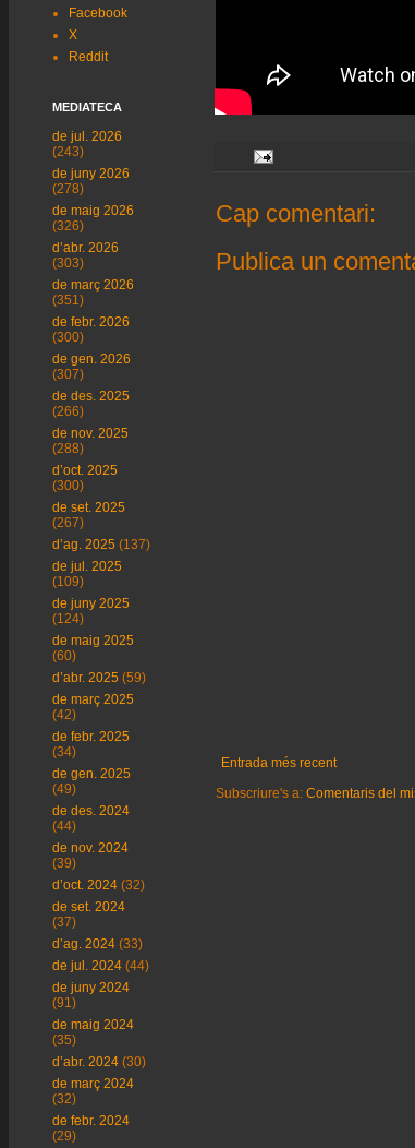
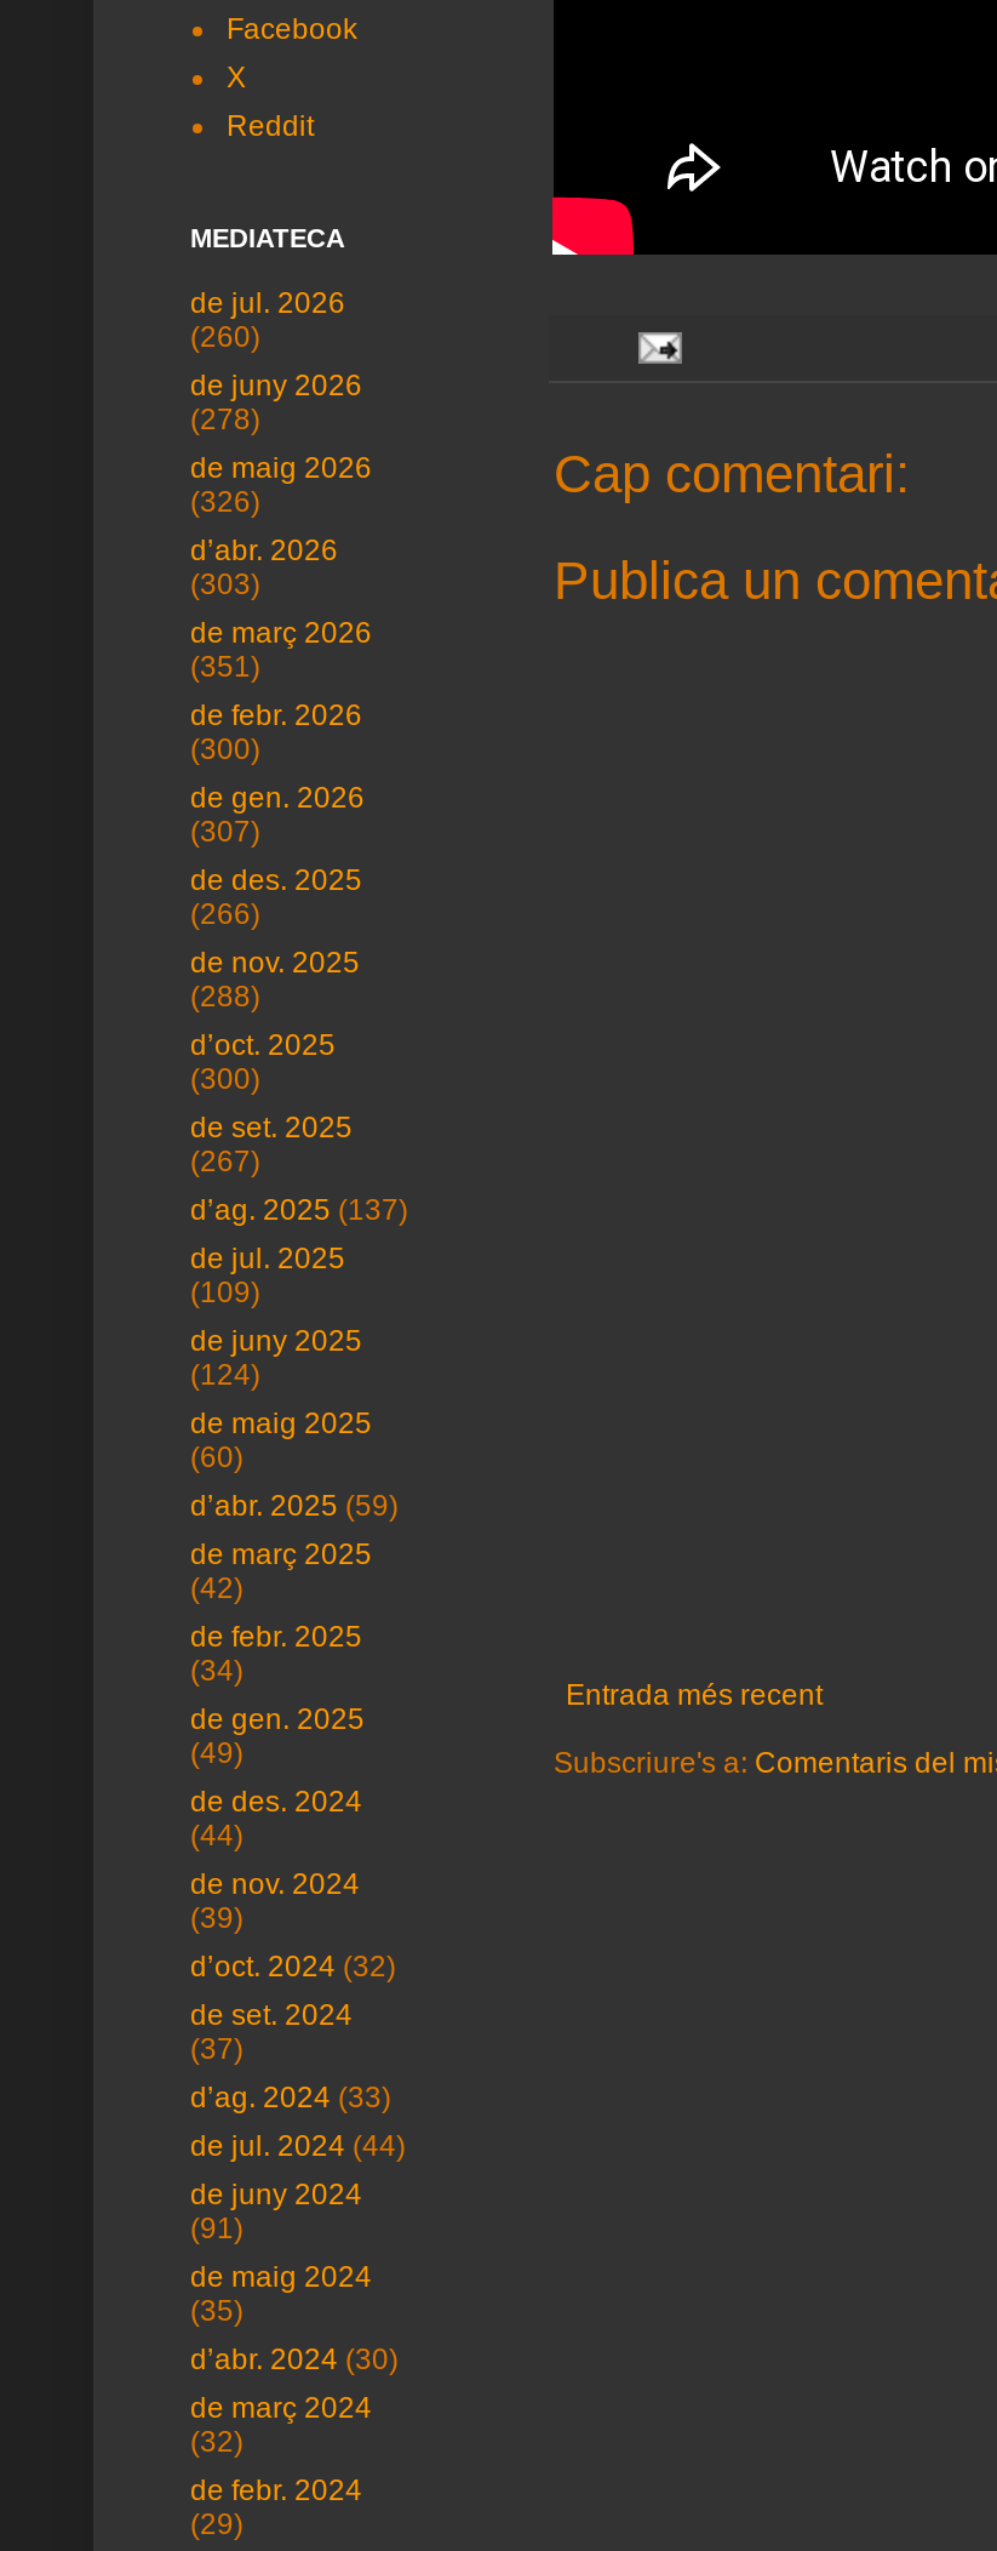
- (243)
+ (260)
